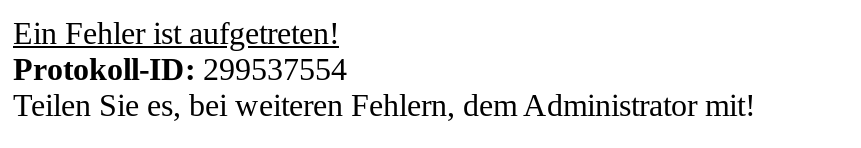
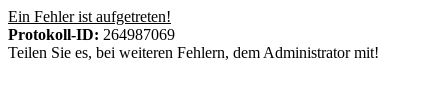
- Protokoll-ID: 299537554
+ Protokoll-ID: 264987069
